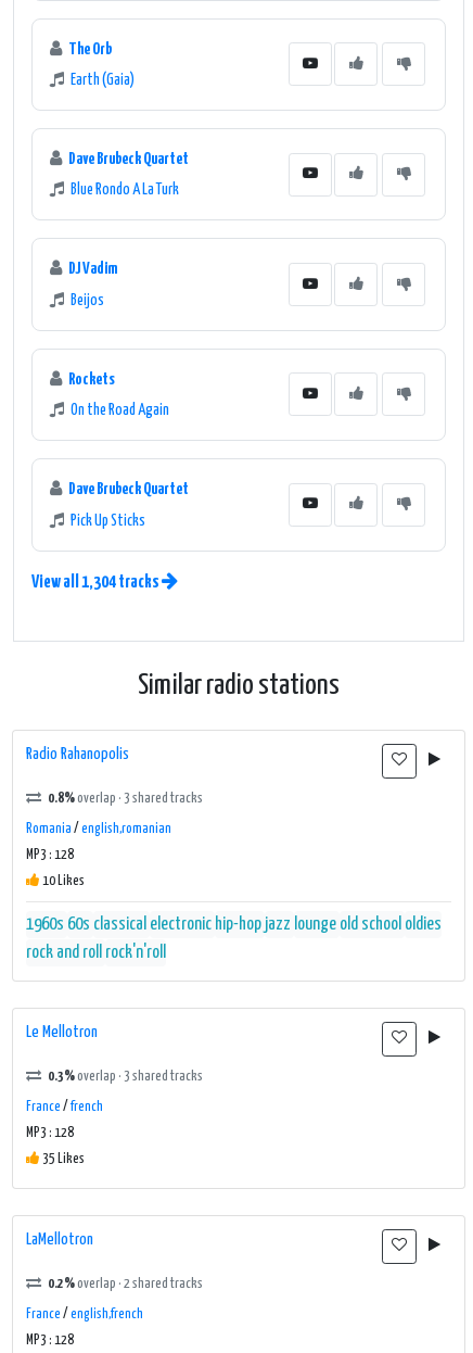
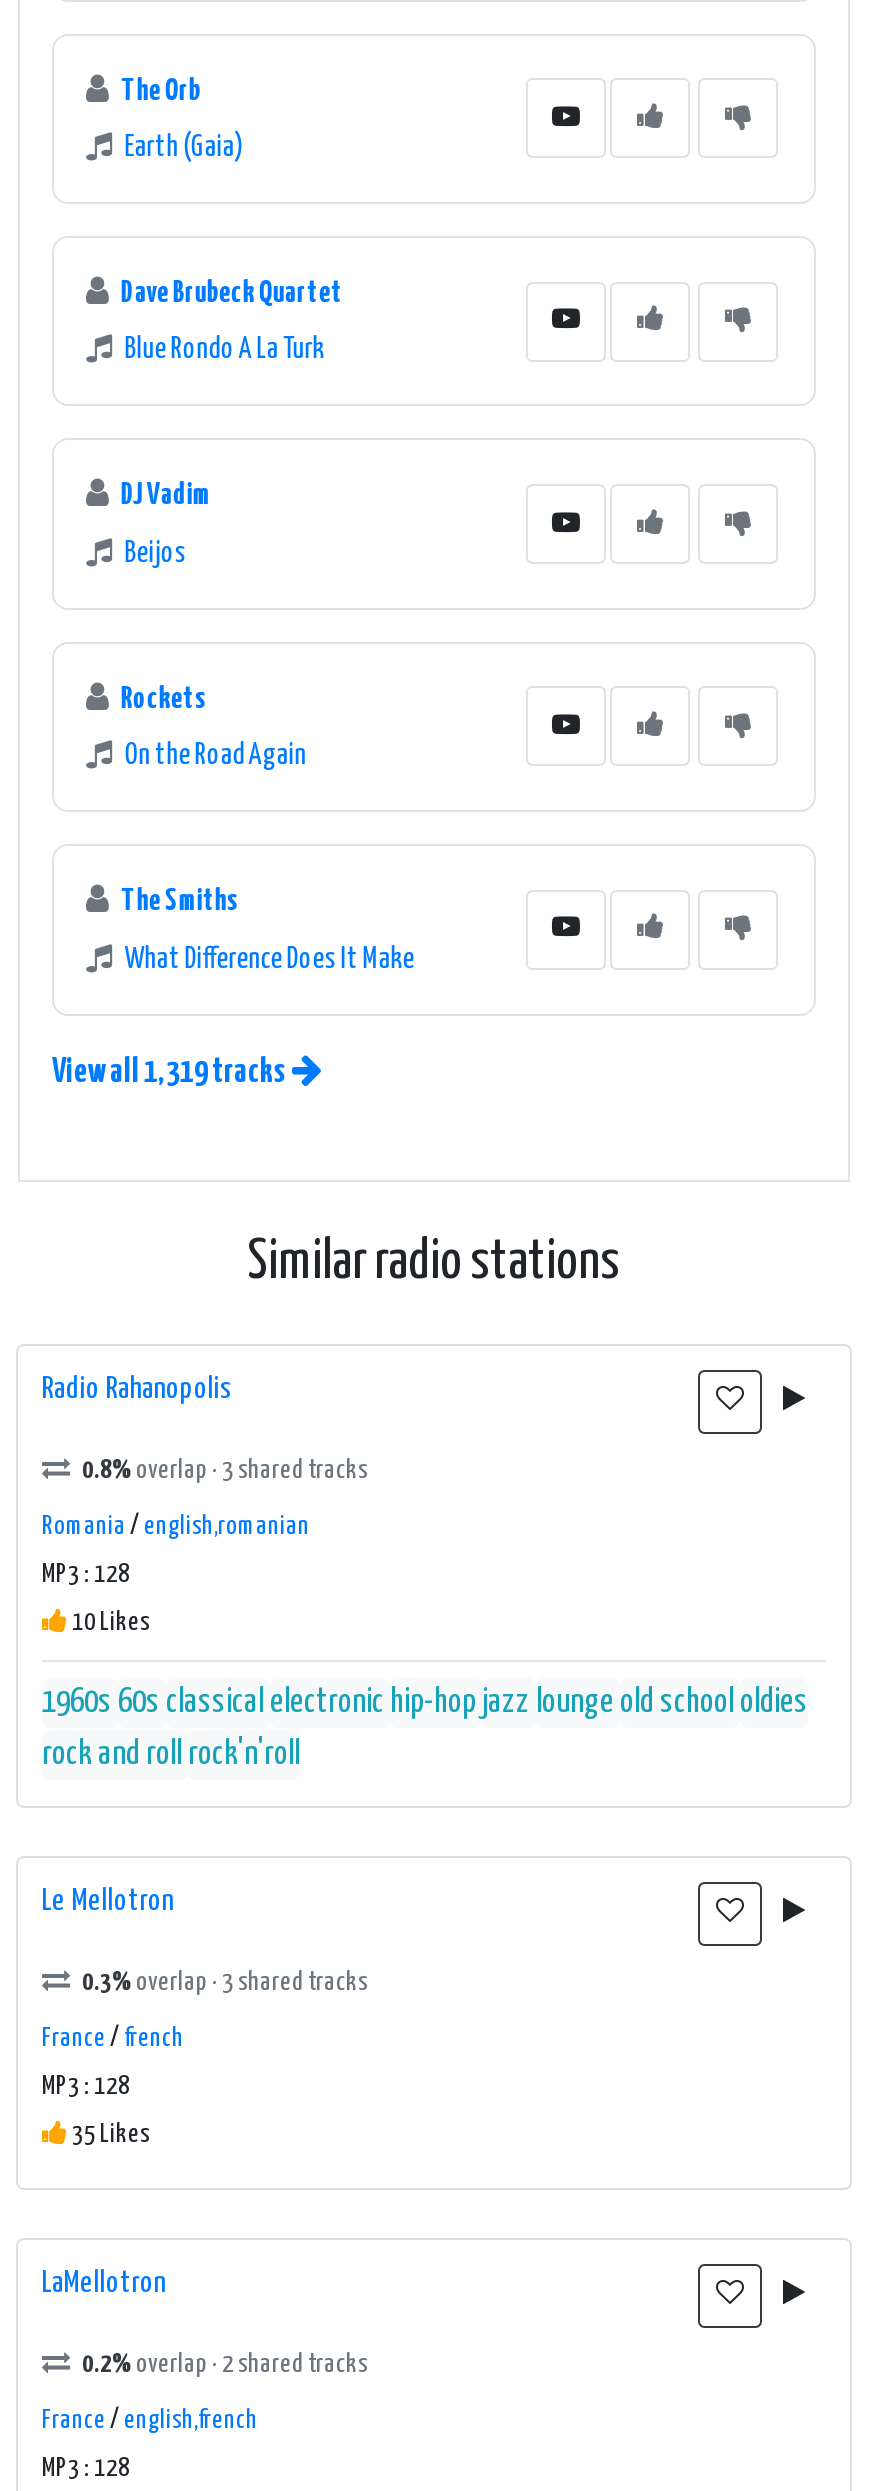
- Dave Brubeck Quartet
+ The Smiths

- Pick Up Sticks
+ What Difference Does It Make

- View all 1,304 tracks
+ View all 1,319 tracks
